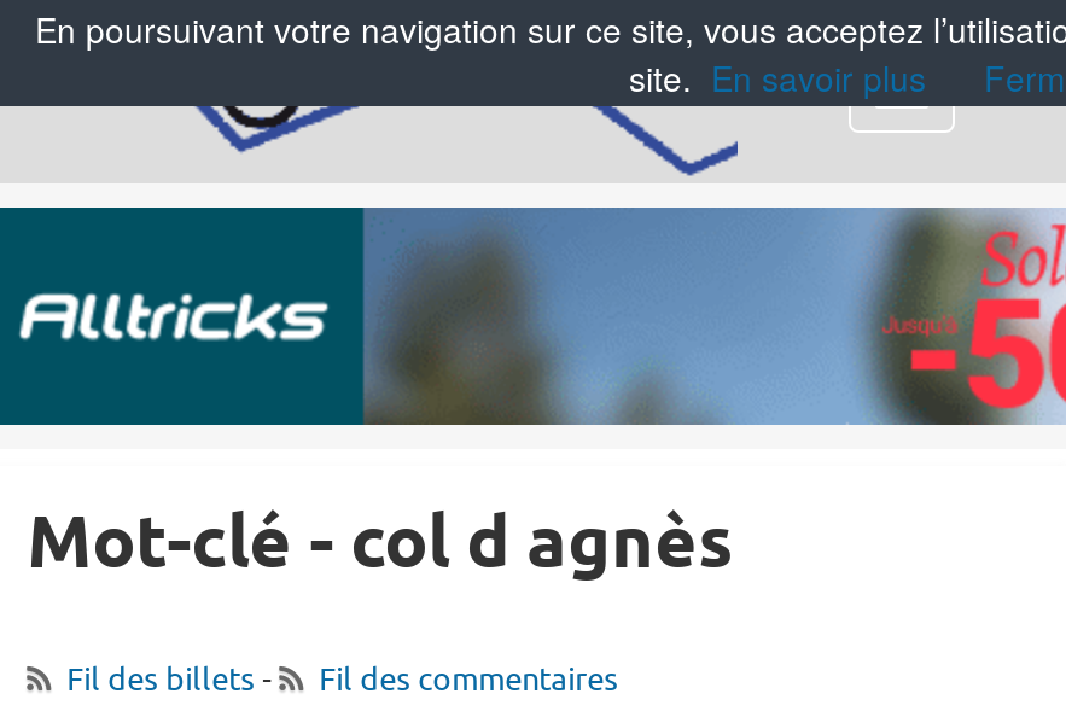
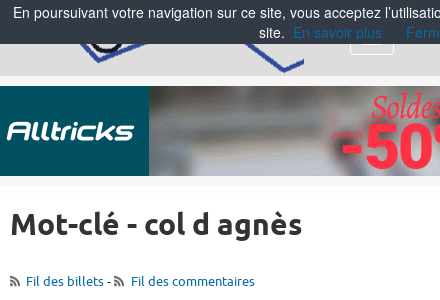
- [image]
+ [image]
